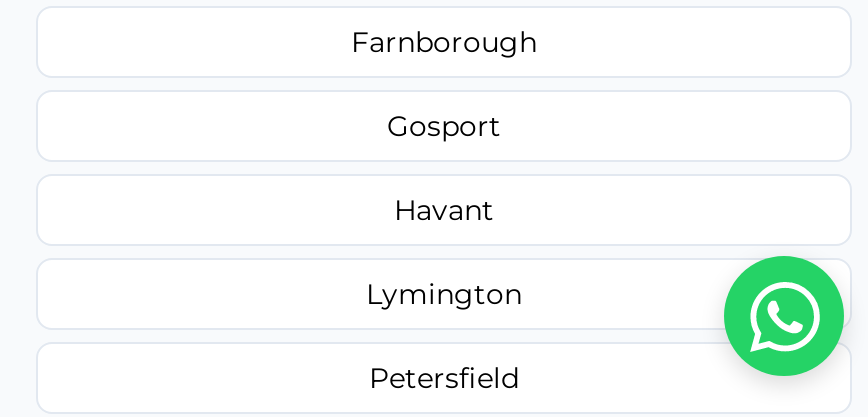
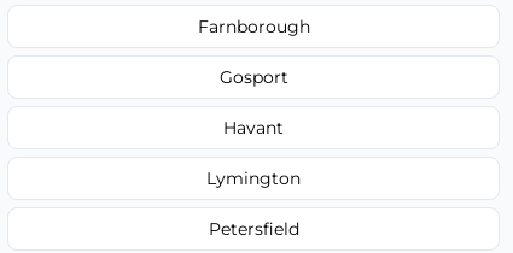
- [image]
